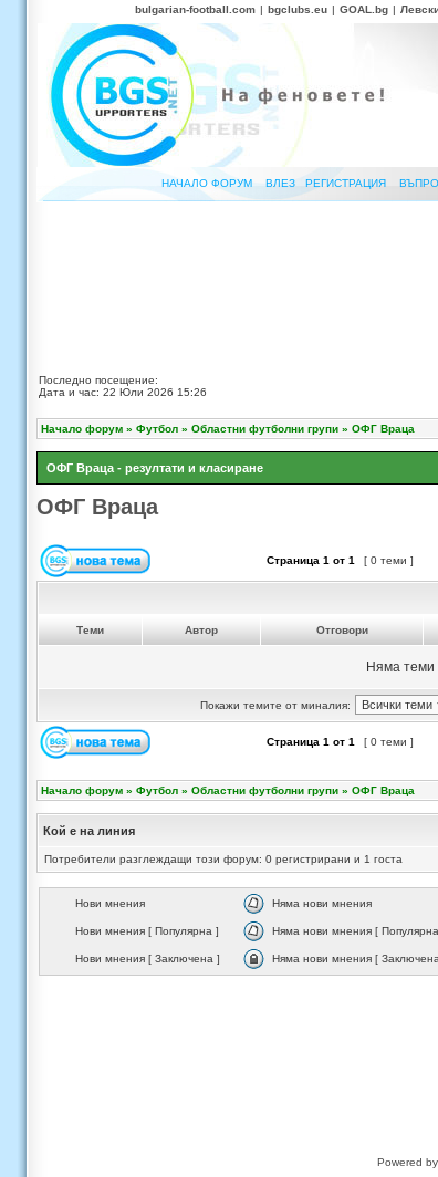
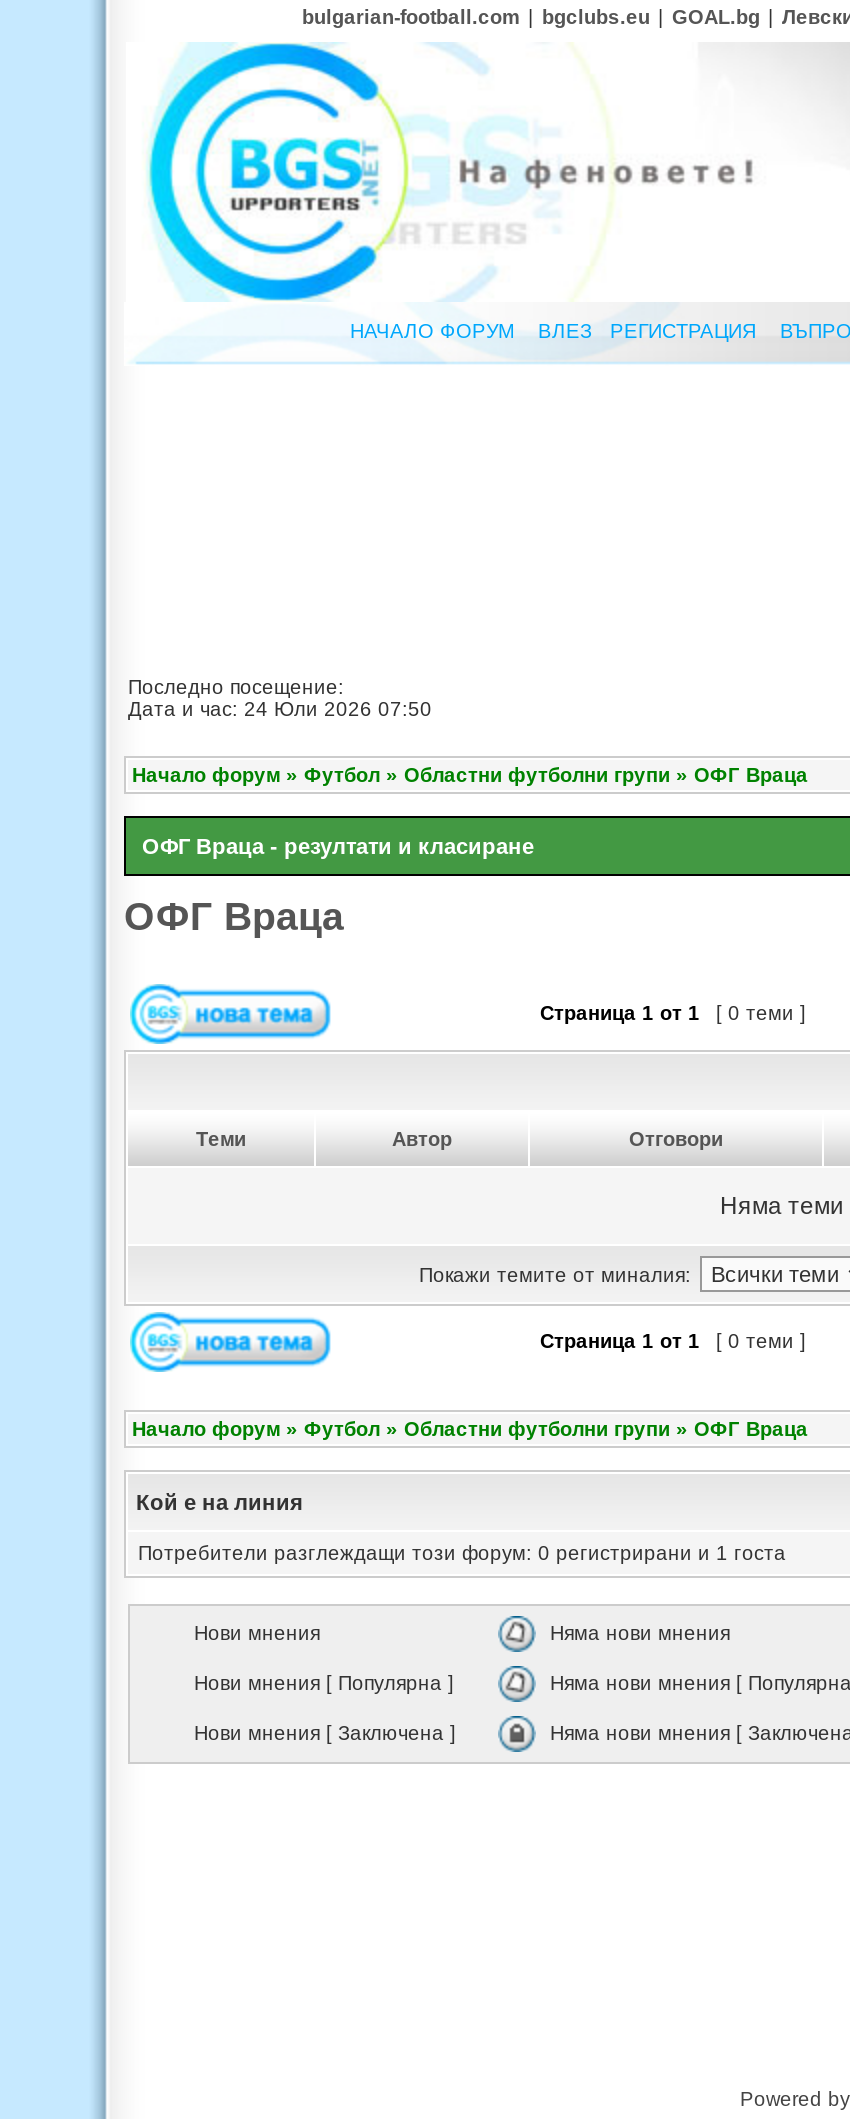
- Дата и час: 22 Юли 2026 15:26
+ Дата и час: 24 Юли 2026 07:50
